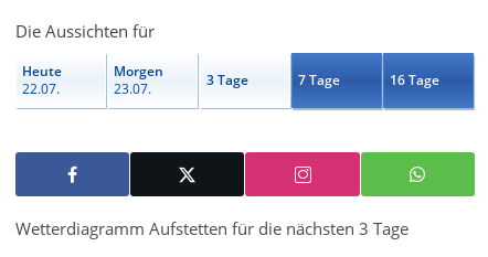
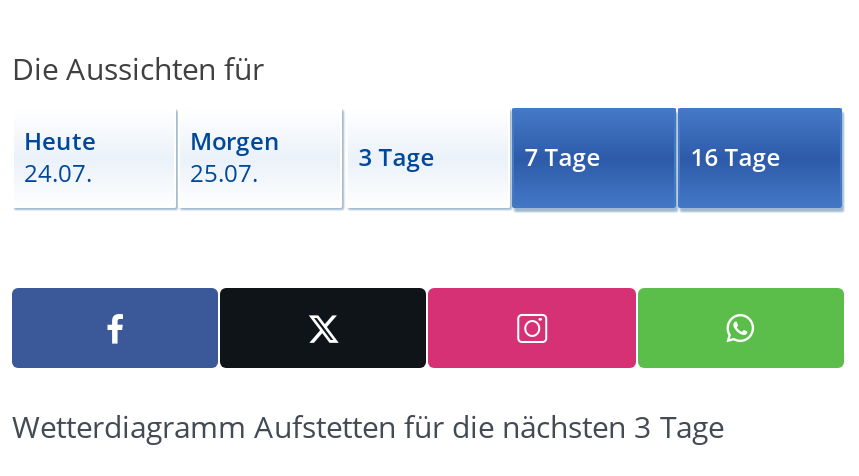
- 22.07.
+ 24.07.

- 23.07.
+ 25.07.
